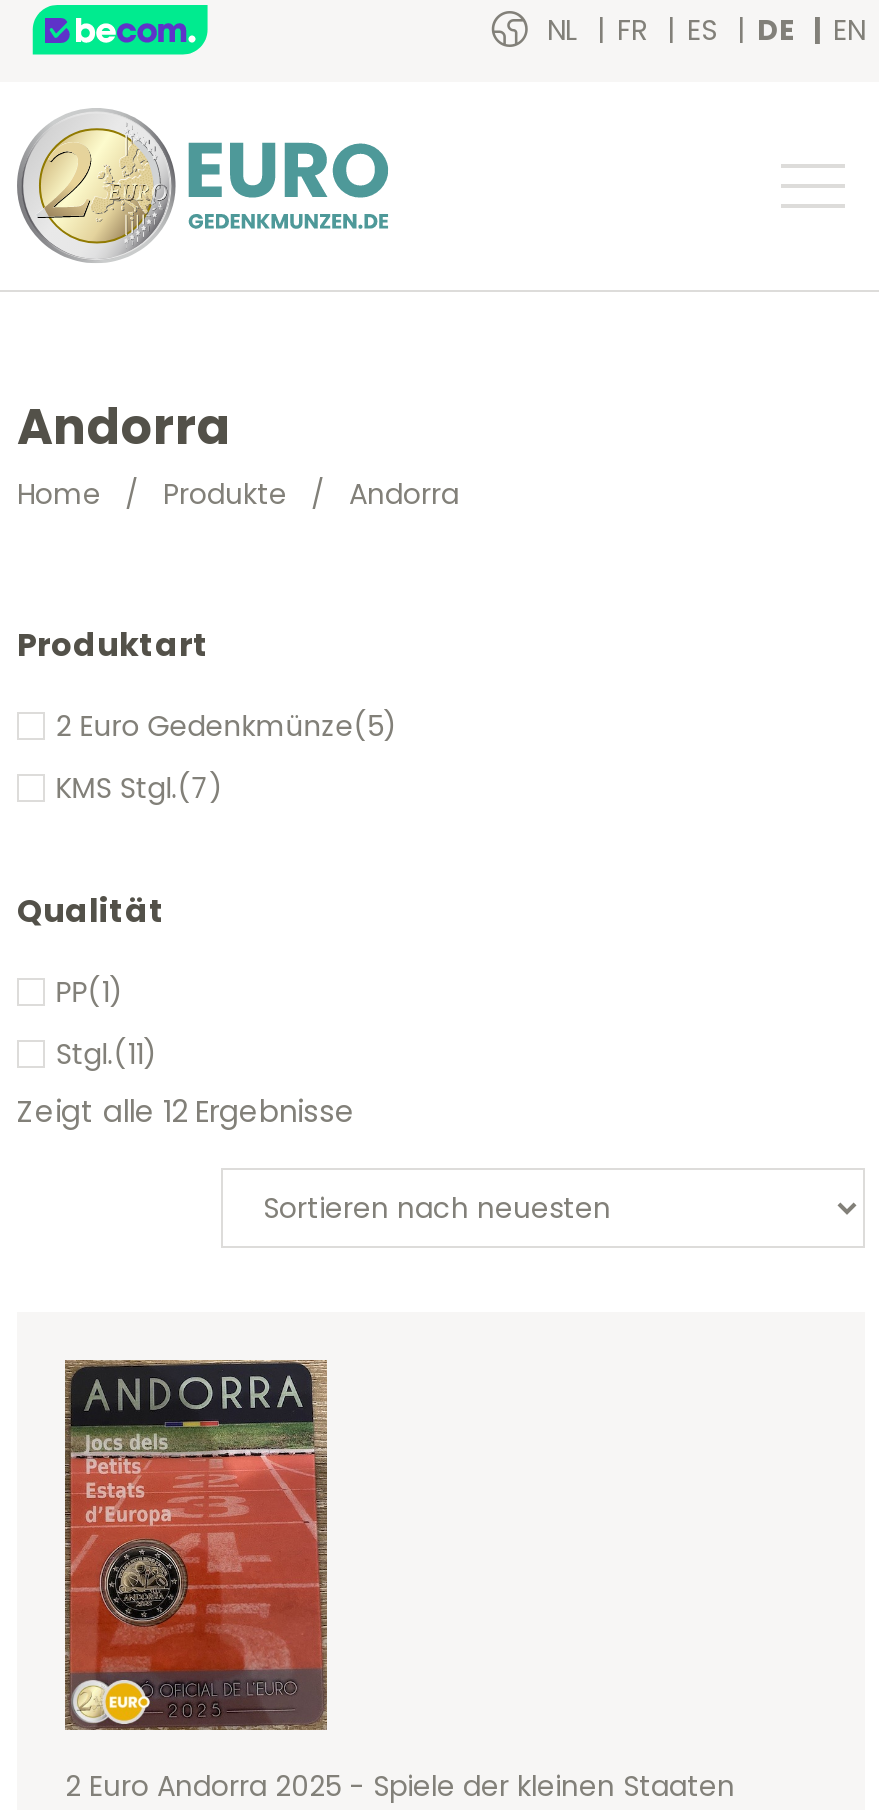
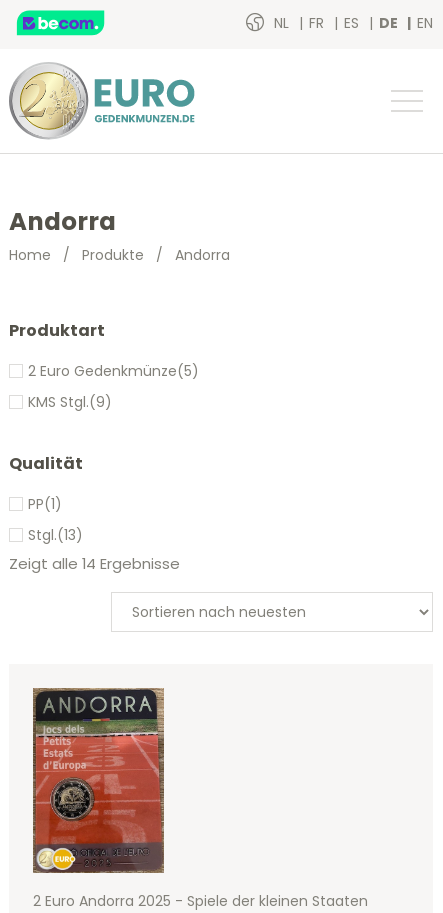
- KMS Stgl.(7)
+ KMS Stgl.(9)

- Stgl.(11)
+ Stgl.(13)

- Zeigt alle 12 Ergebnisse
+ Zeigt alle 14 Ergebnisse
